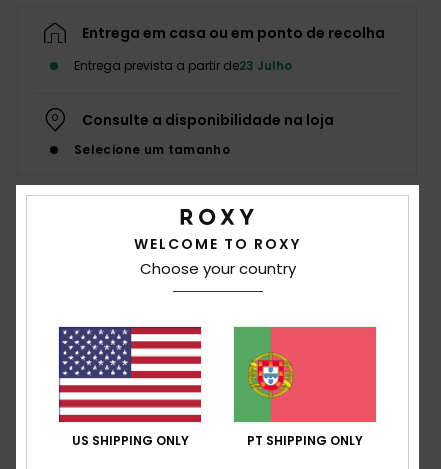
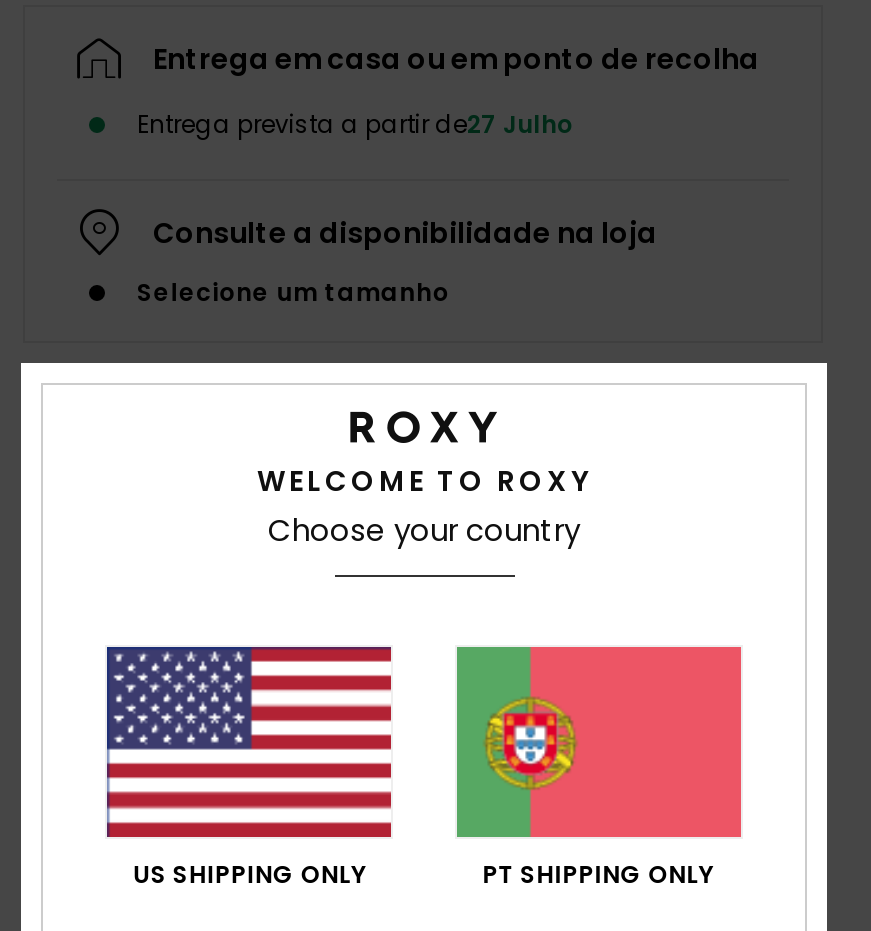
- Entrega prevista a partir de23 Julho
+ Entrega prevista a partir de27 Julho
